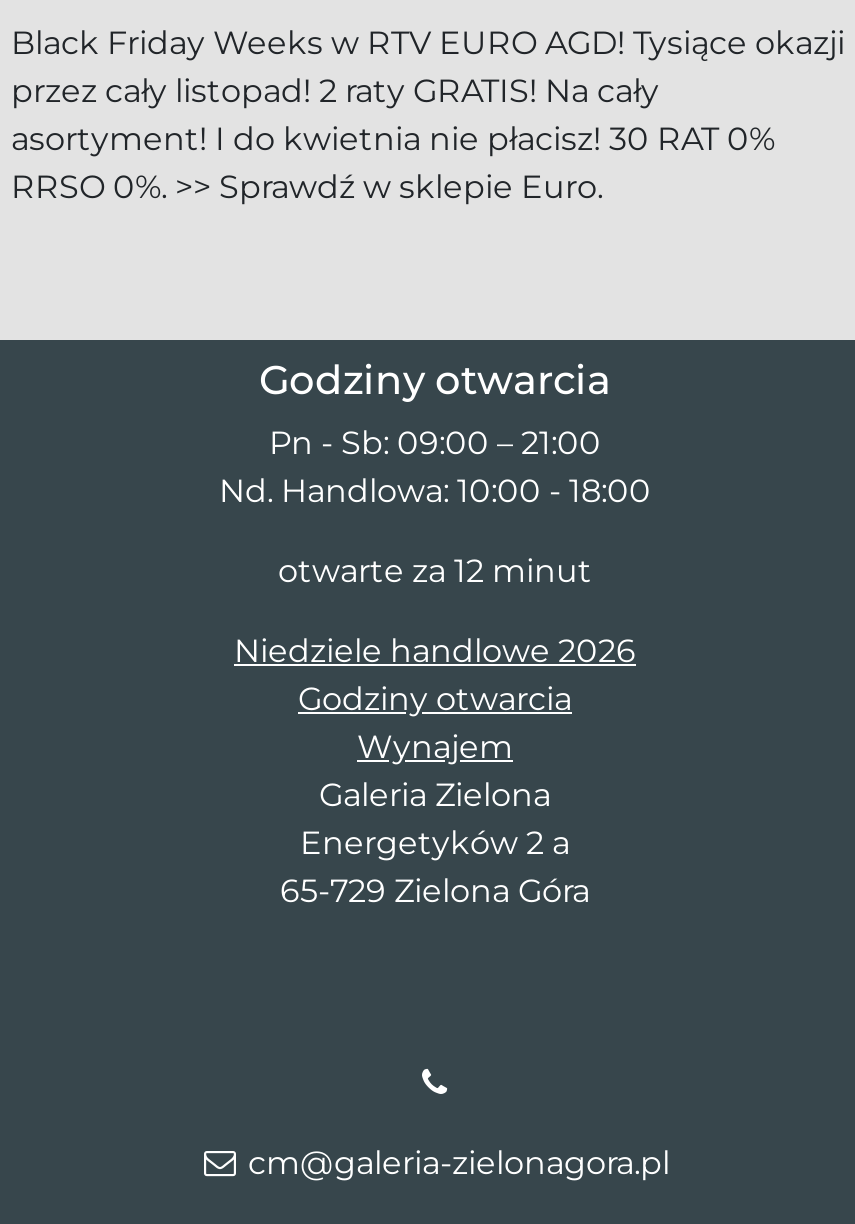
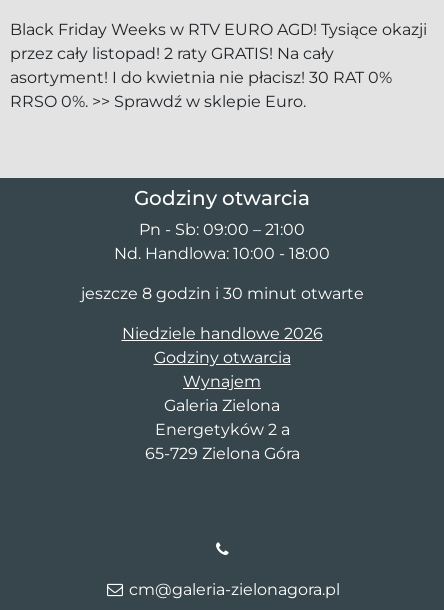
- otwarte za 12 minut
+ jeszcze 8 godzin i 30 minut otwarte
